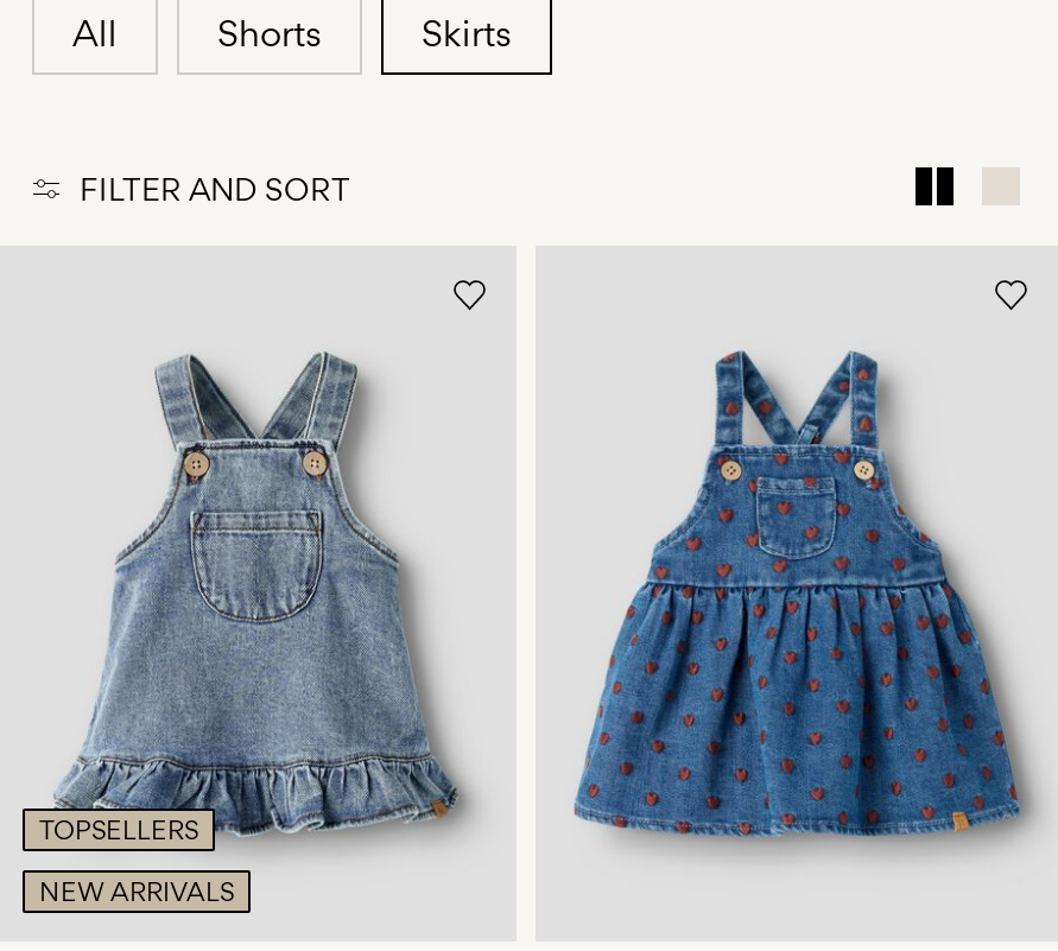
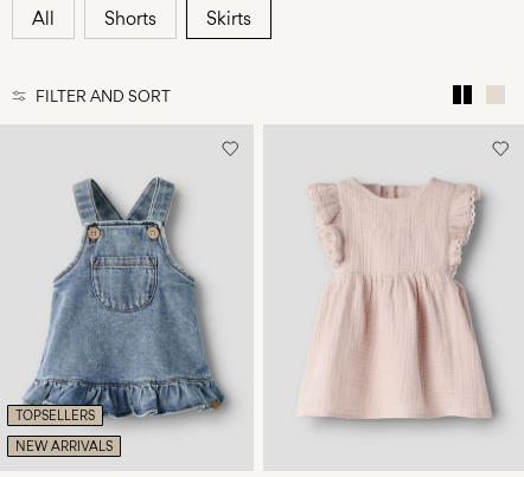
- [image]
+ [image]
